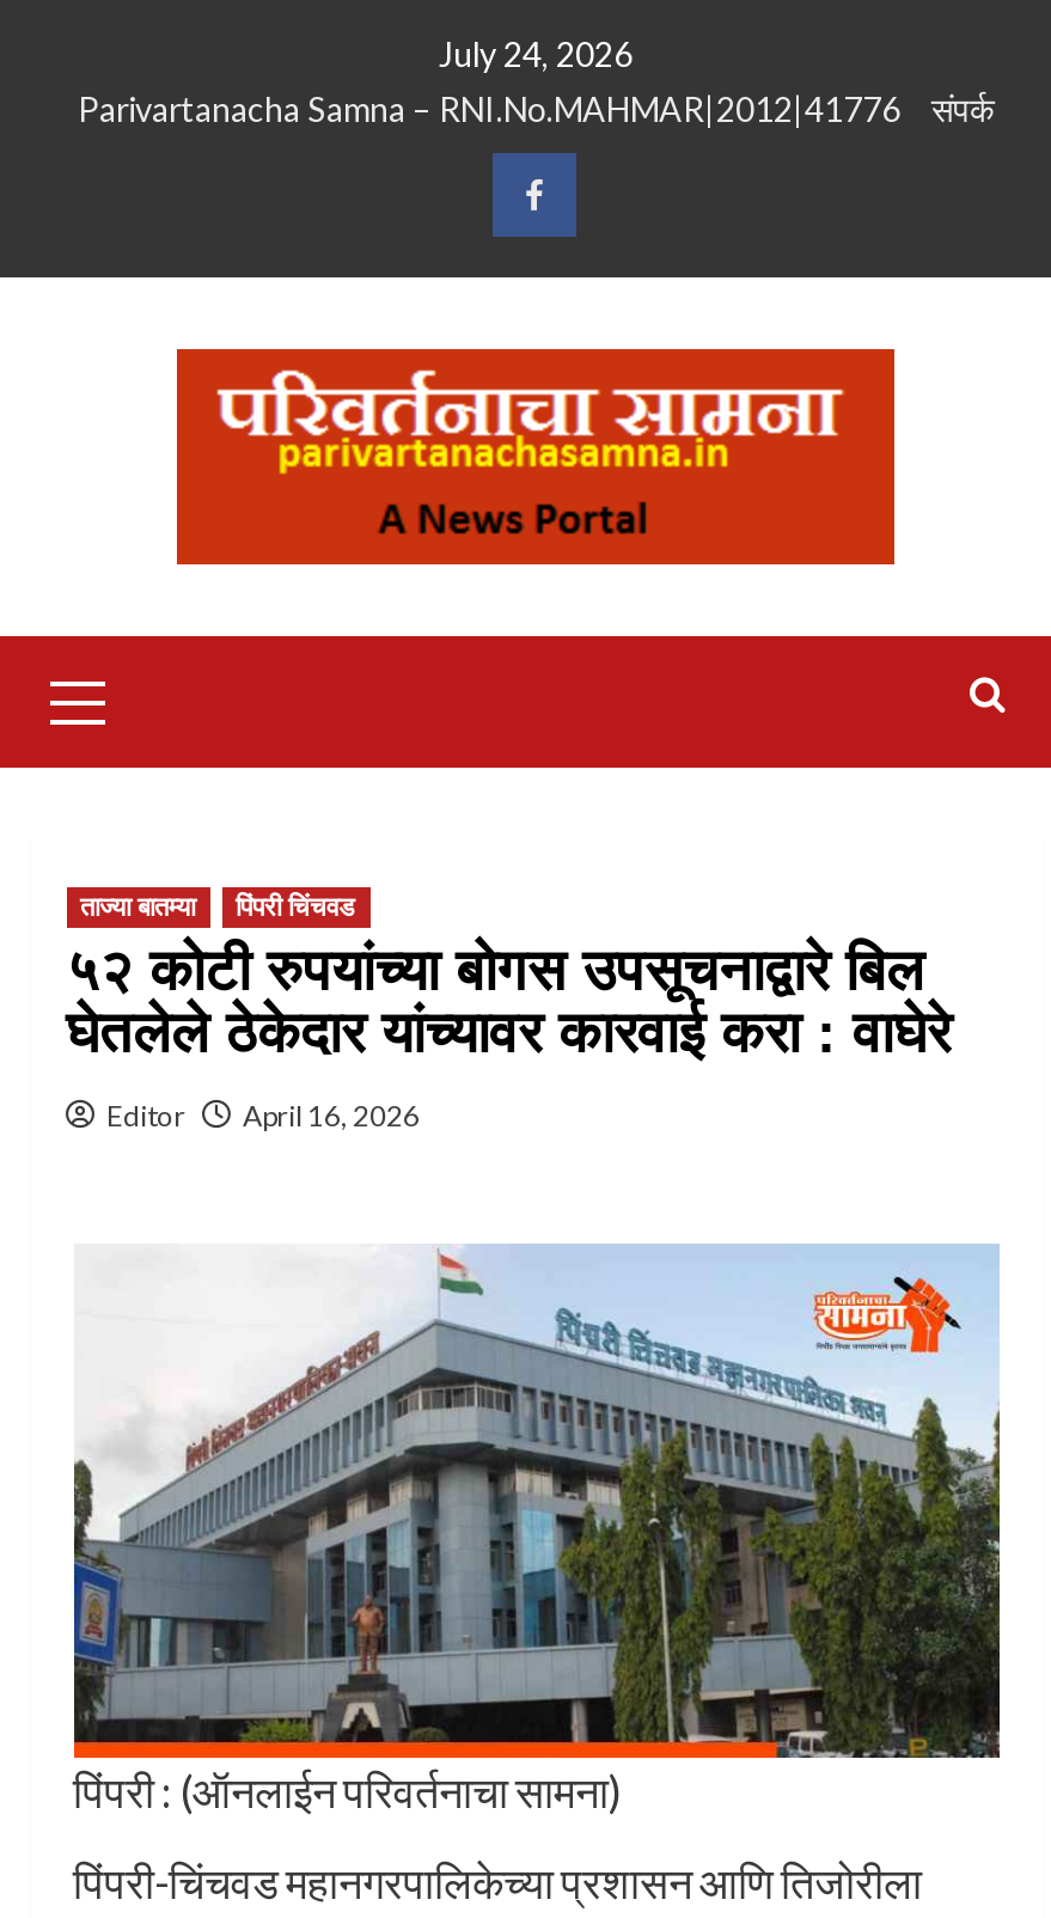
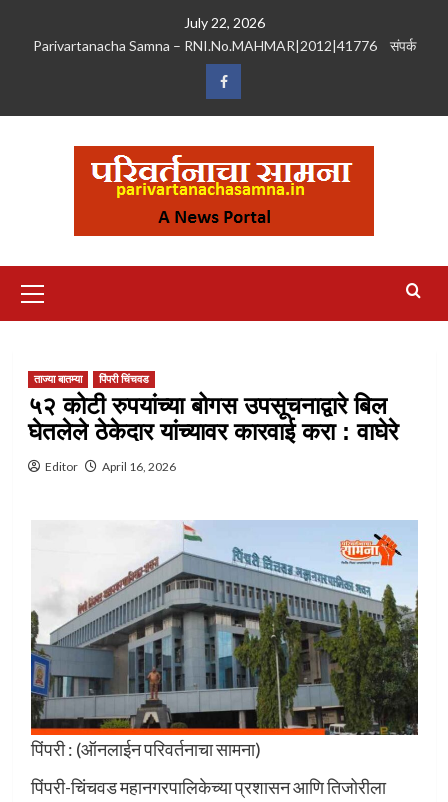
- July 24, 2026
+ July 22, 2026
